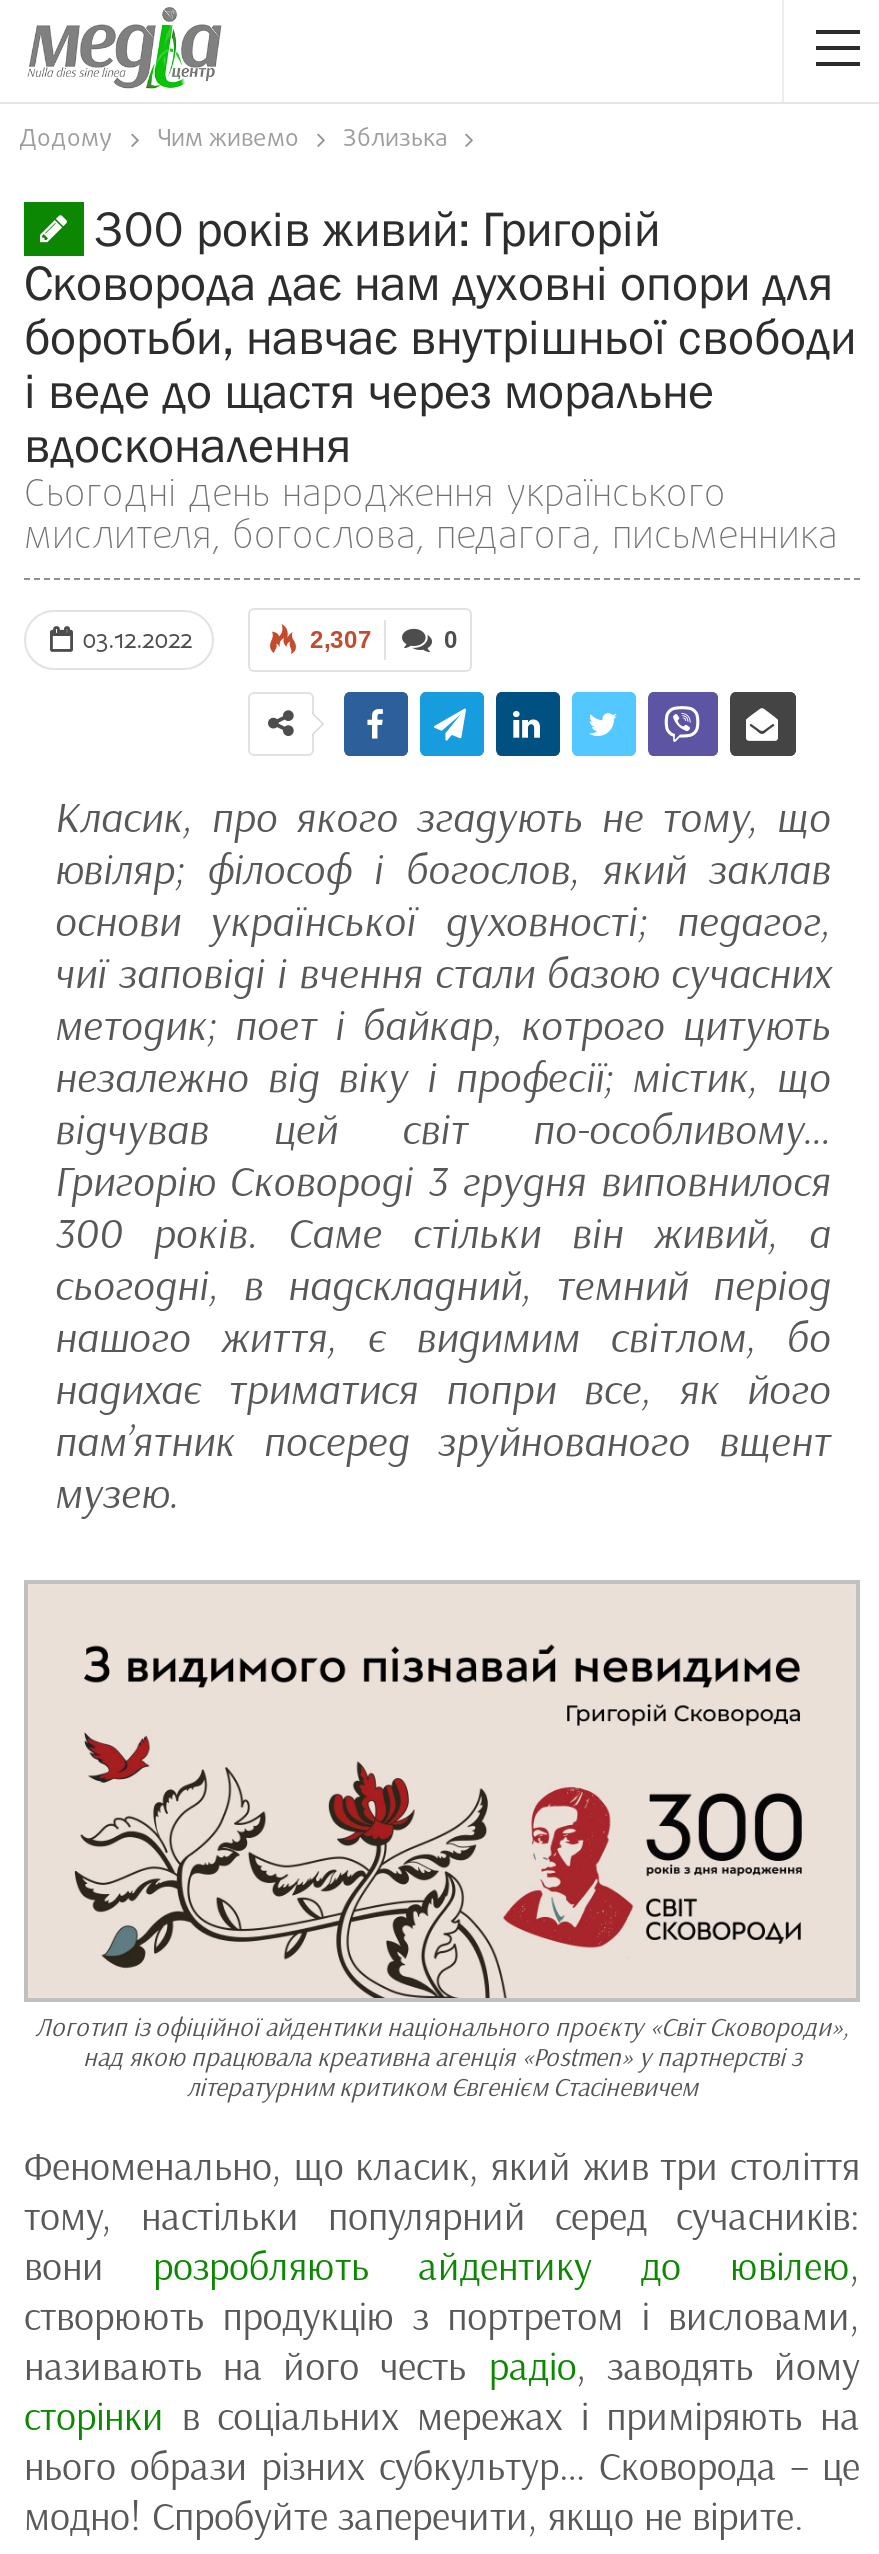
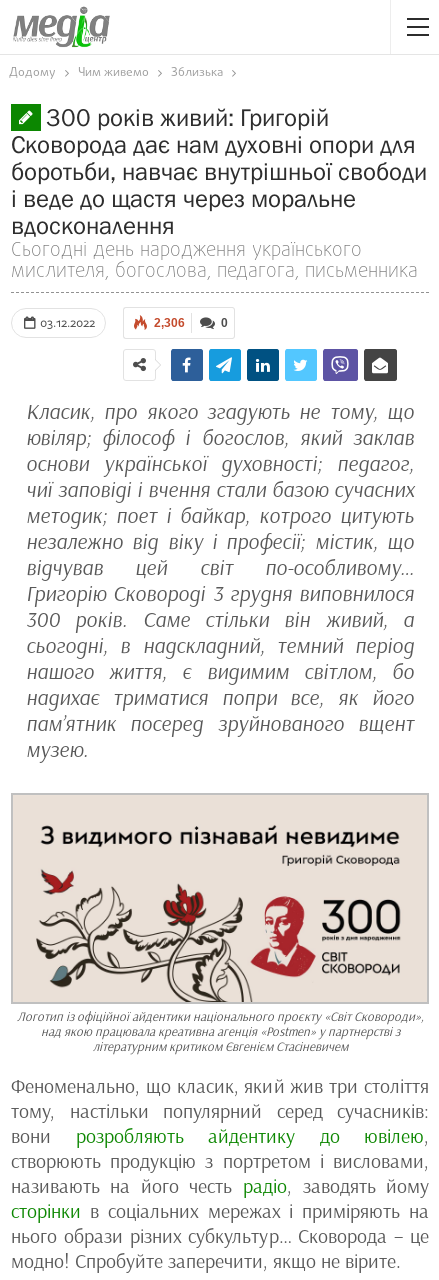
- 2,307
+ 2,306
